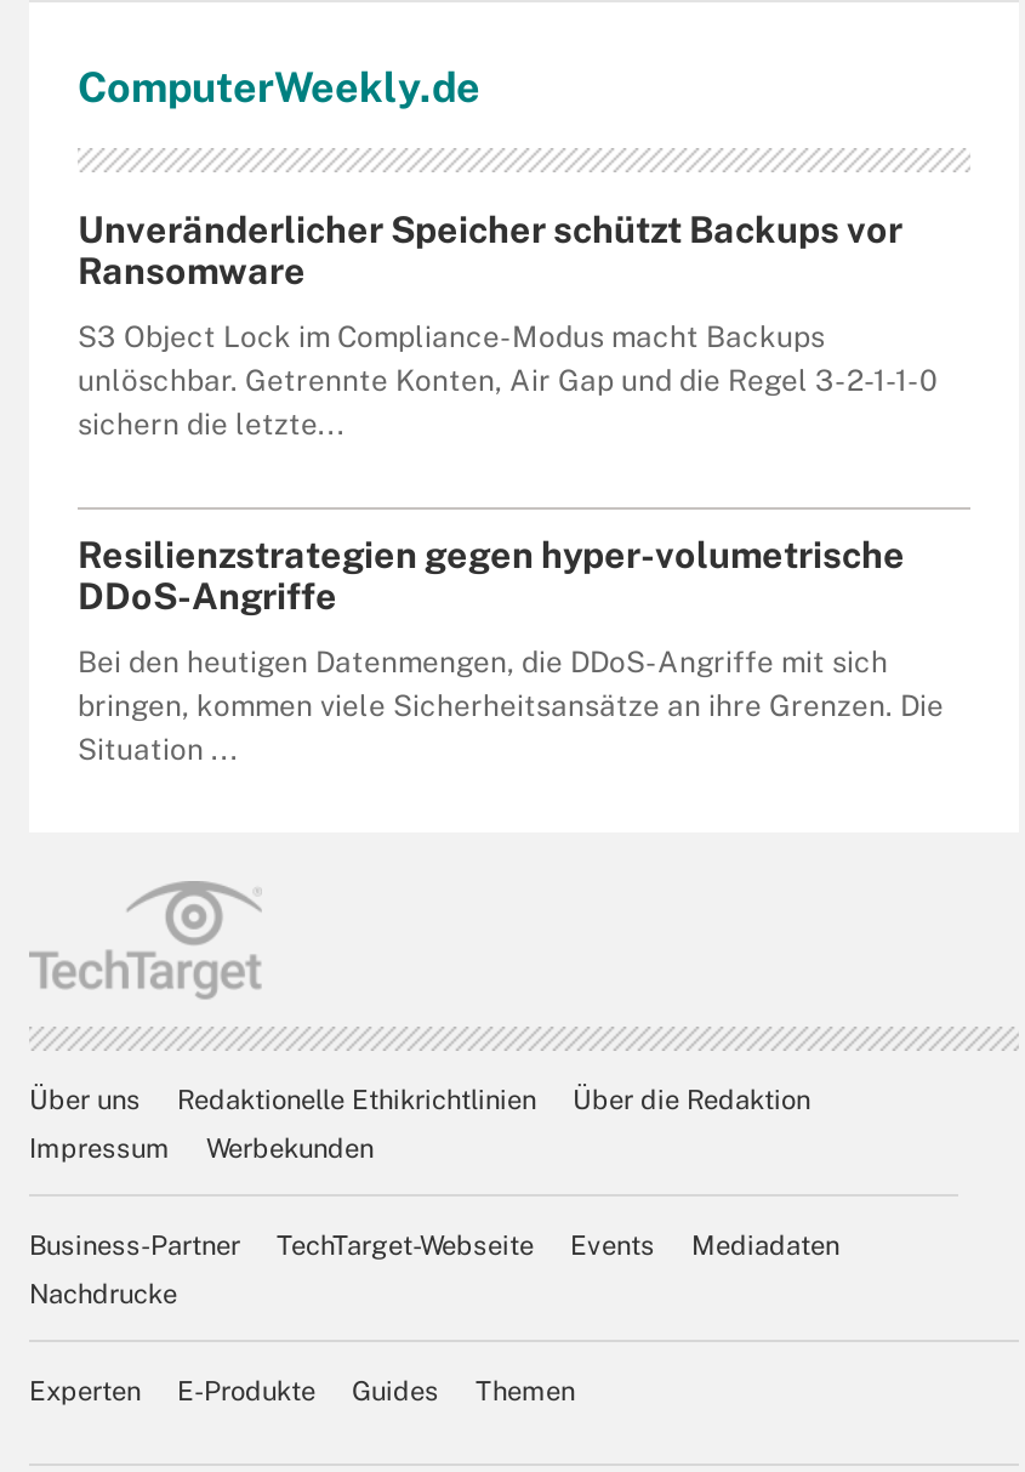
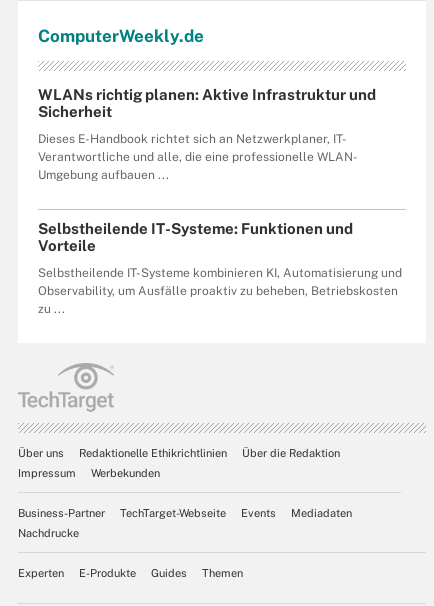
- Unveränderlicher Speicher schützt Backups vor
- Ransomware
+ WLANs richtig planen: Aktive Infrastruktur und
+ Sicherheit

- S3 Object Lock im Compliance-Modus macht Backups
- unlöschbar. Getrennte Konten, Air Gap und die Regel 3-2-1-1-0
- sichern die letzte...
+ Dieses E-Handbook richtet sich an Netzwerkplaner, IT-
+ Verantwortliche und alle, die eine professionelle WLAN-
+ Umgebung aufbauen ...

- Resilienzstrategien gegen hyper-volumetrische
- DDoS-Angriffe
+ Selbstheilende IT-Systeme: Funktionen und
+ Vorteile

- Bei den heutigen Datenmengen, die DDoS-Angriffe mit sich
- bringen, kommen viele Sicherheitsansätze an ihre Grenzen. Die
- Situation ...
+ Selbstheilende IT-Systeme kombinieren KI, Automatisierung und
+ Observability, um Ausfälle proaktiv zu beheben, Betriebskosten
+ zu ...
